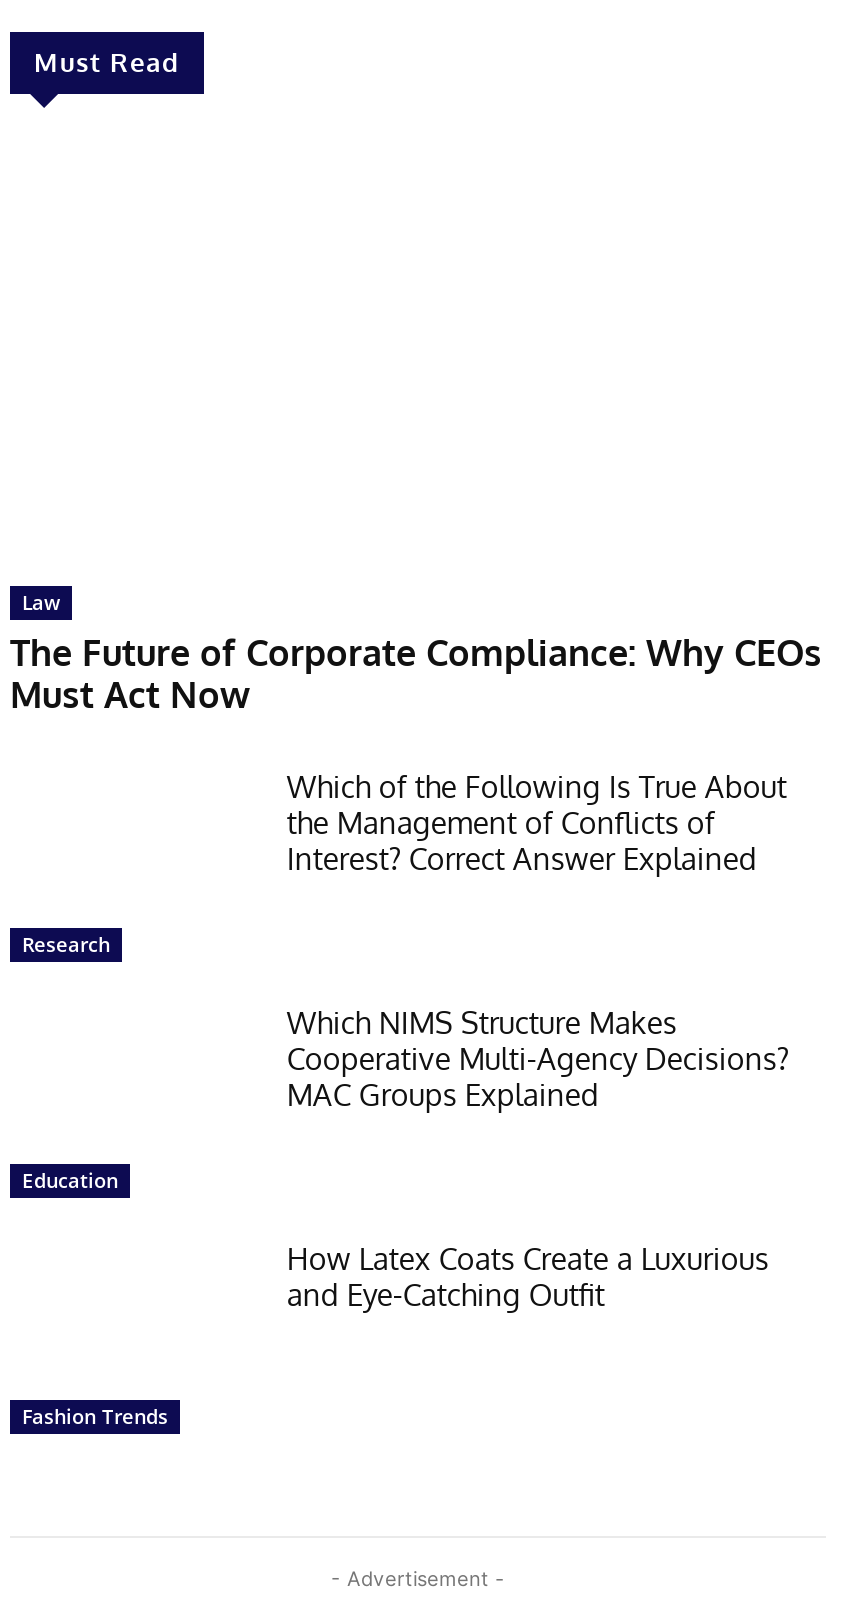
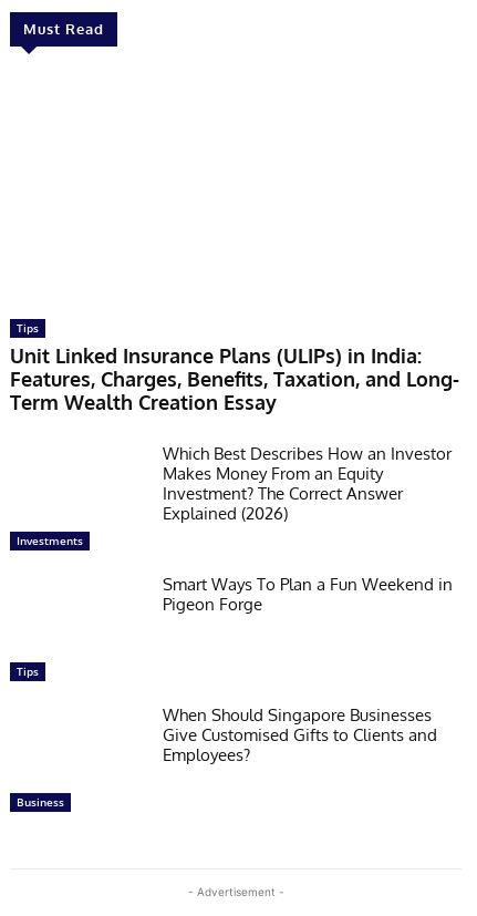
- Law
- The Future of Corporate Compliance: Why CEOs
- Must Act Now
+ Tips
+ Unit Linked Insurance Plans (ULIPs) in India:
+ Features, Charges, Benefits, Taxation, and Long-
+ Term Wealth Creation Essay

- Which of the Following Is True About
- the Management of Conflicts of
- Interest? Correct Answer Explained
+ Which Best Describes How an Investor
+ Makes Money From an Equity
+ Investment? The Correct Answer
+ Explained (2026)

- Research
+ Investments

- Which NIMS Structure Makes
- Cooperative Multi-Agency Decisions?
- MAC Groups Explained
+ Smart Ways To Plan a Fun Weekend in
+ Pigeon Forge

- Education
+ Tips

- How Latex Coats Create a Luxurious
- and Eye-Catching Outfit
+ When Should Singapore Businesses
+ Give Customised Gifts to Clients and
+ Employees?

- Fashion Trends
+ Business
